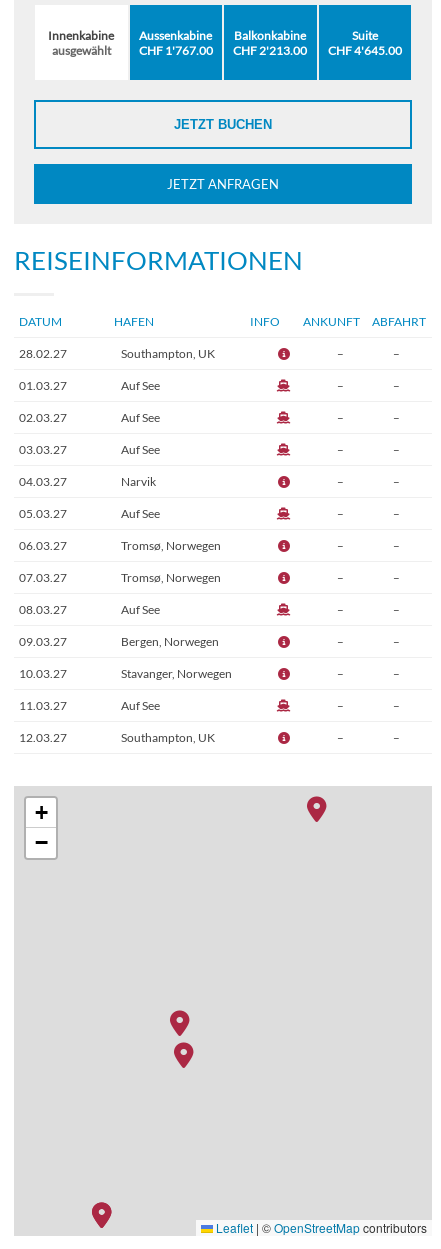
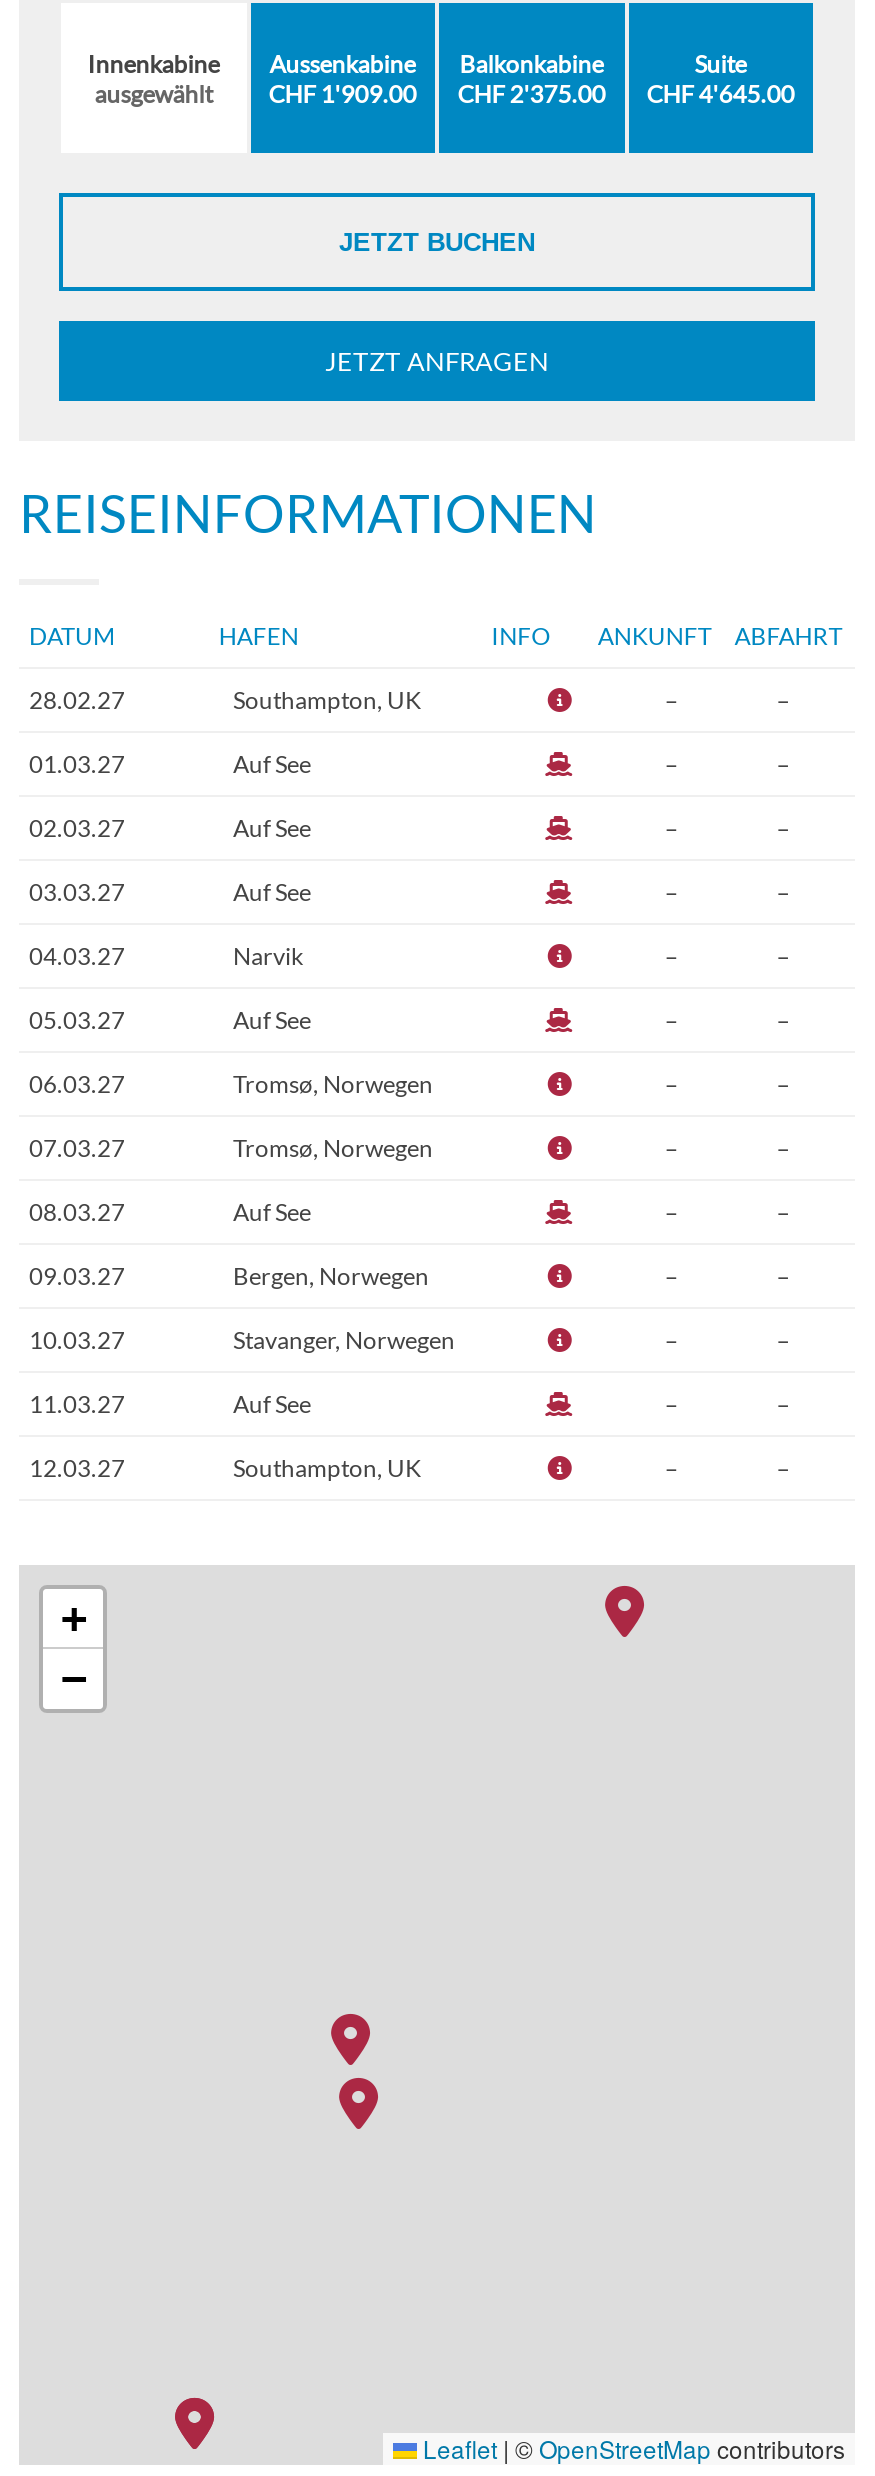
- CHF 1'767.00
+ CHF 1'909.00

- CHF 2'213.00
+ CHF 2'375.00
